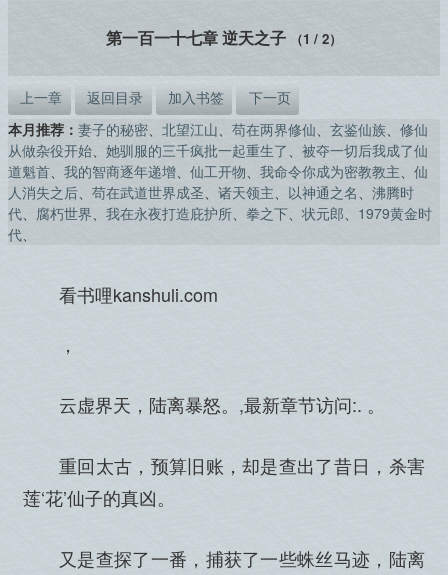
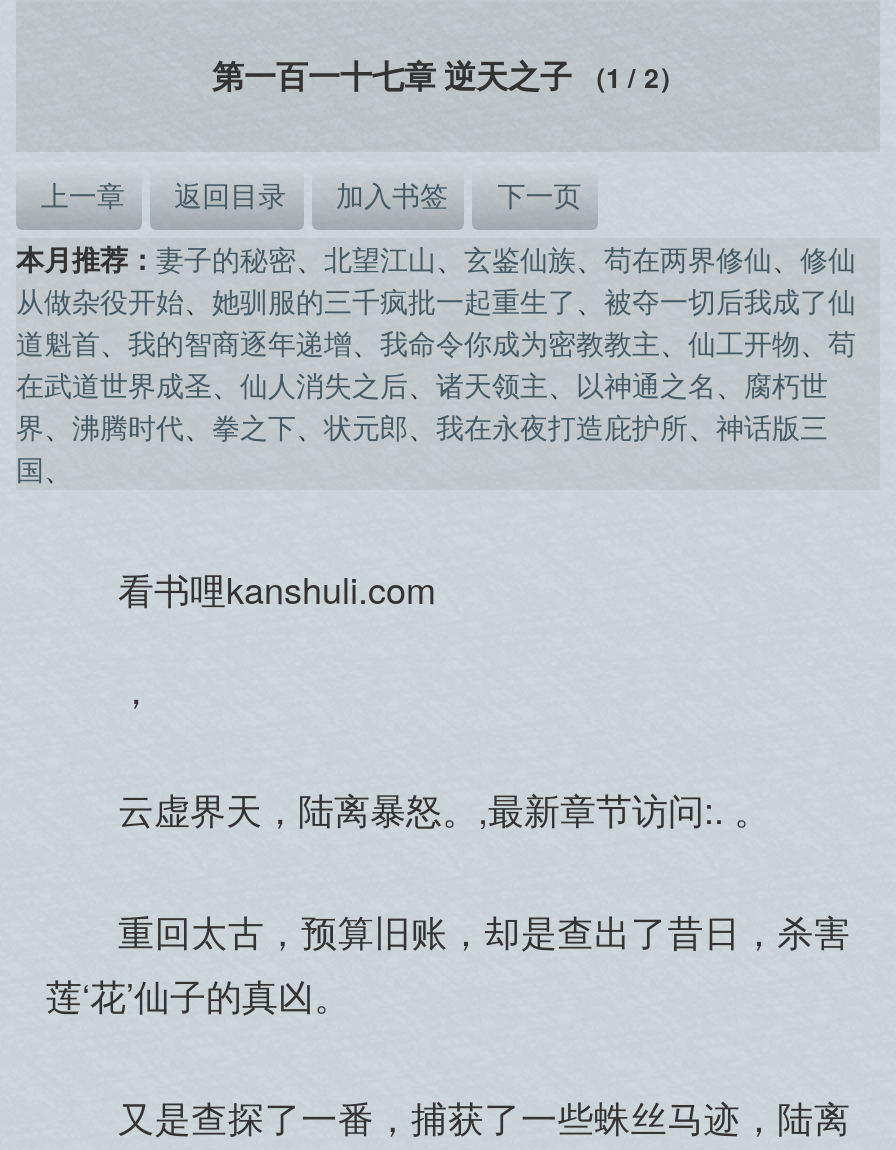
- 本月推荐：妻子的秘密、北望江山、苟在两界修仙、玄鉴仙族、修仙
+ 本月推荐：妻子的秘密、北望江山、玄鉴仙族、苟在两界修仙、修仙

- 道魁首、我的智商逐年递增、仙工开物、我命令你成为密教教主、仙
- 人消失之后、苟在武道世界成圣、诸天领主、以神通之名、沸腾时
- 代、腐朽世界、我在永夜打造庇护所、拳之下、状元郎、1979黄金时
- 代、
+ 道魁首、我的智商逐年递增、我命令你成为密教教主、仙工开物、苟
+ 在武道世界成圣、仙人消失之后、诸天领主、以神通之名、腐朽世
+ 界、沸腾时代、拳之下、状元郎、我在永夜打造庇护所、神话版三
+ 国、
